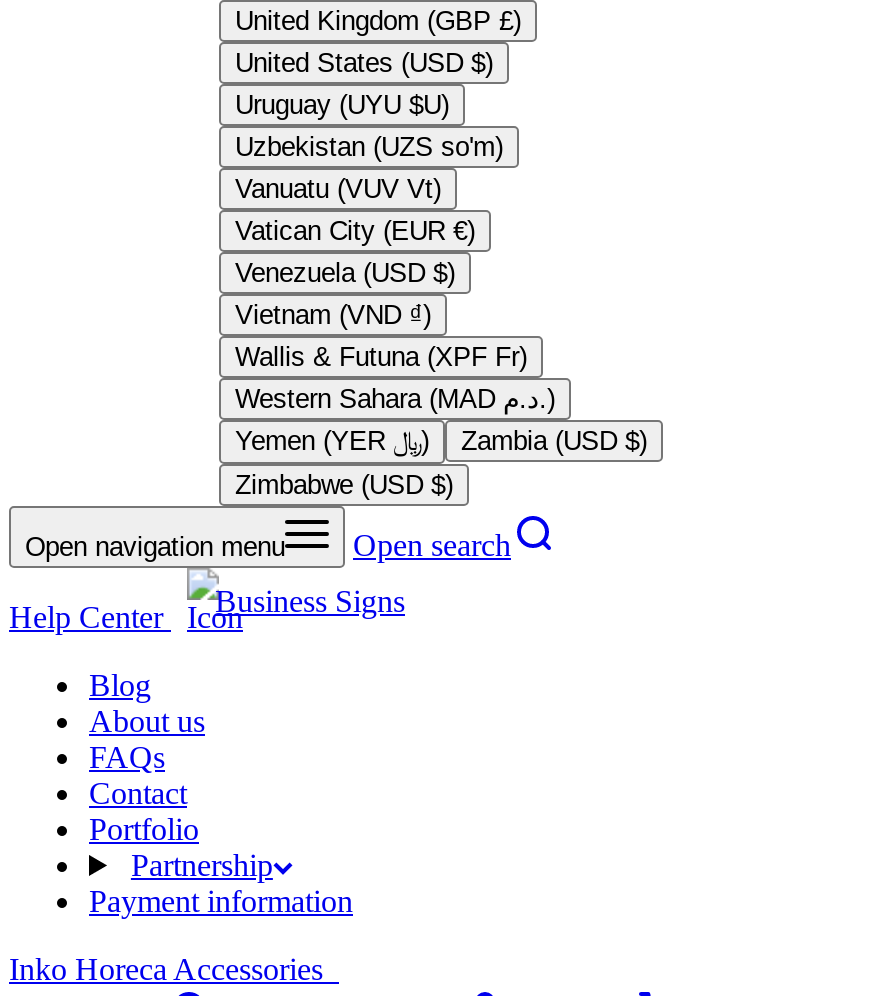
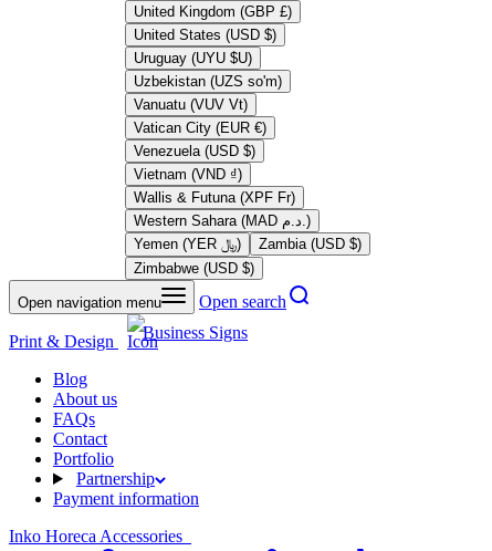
- Help Center
+ Print & Design
